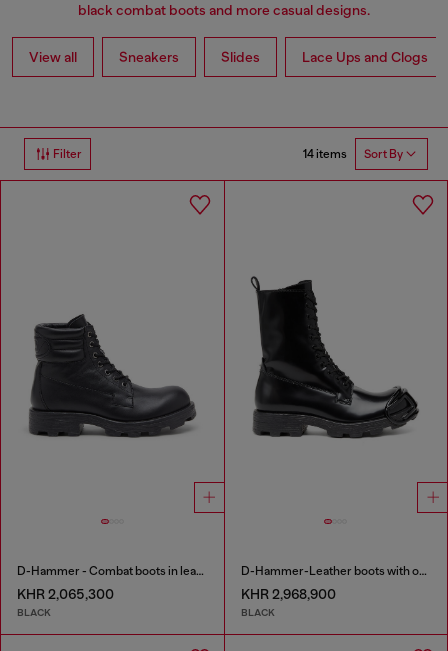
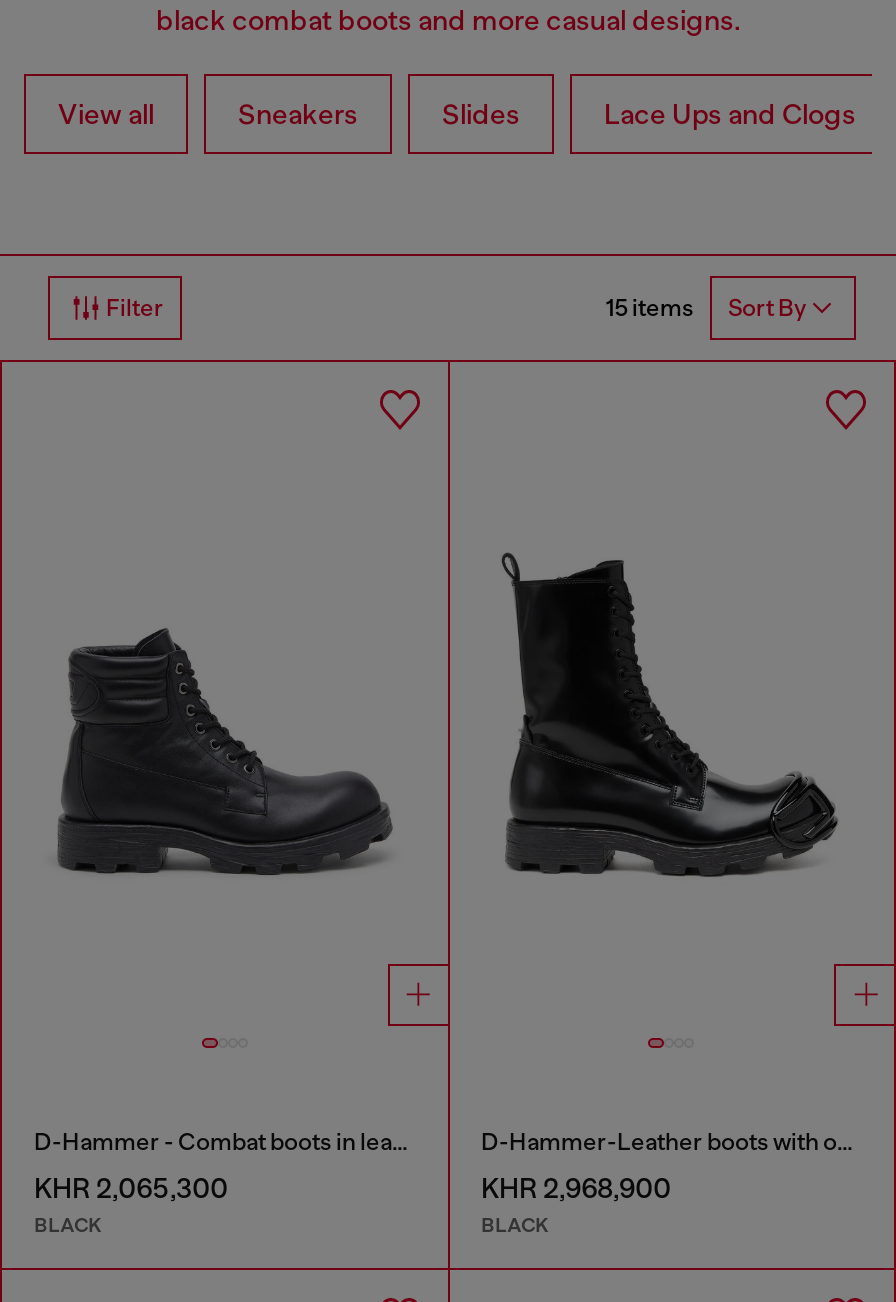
- 14 items Sort By
+ 15 items Sort By
